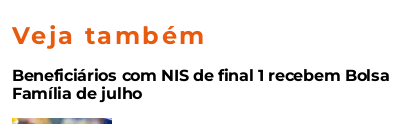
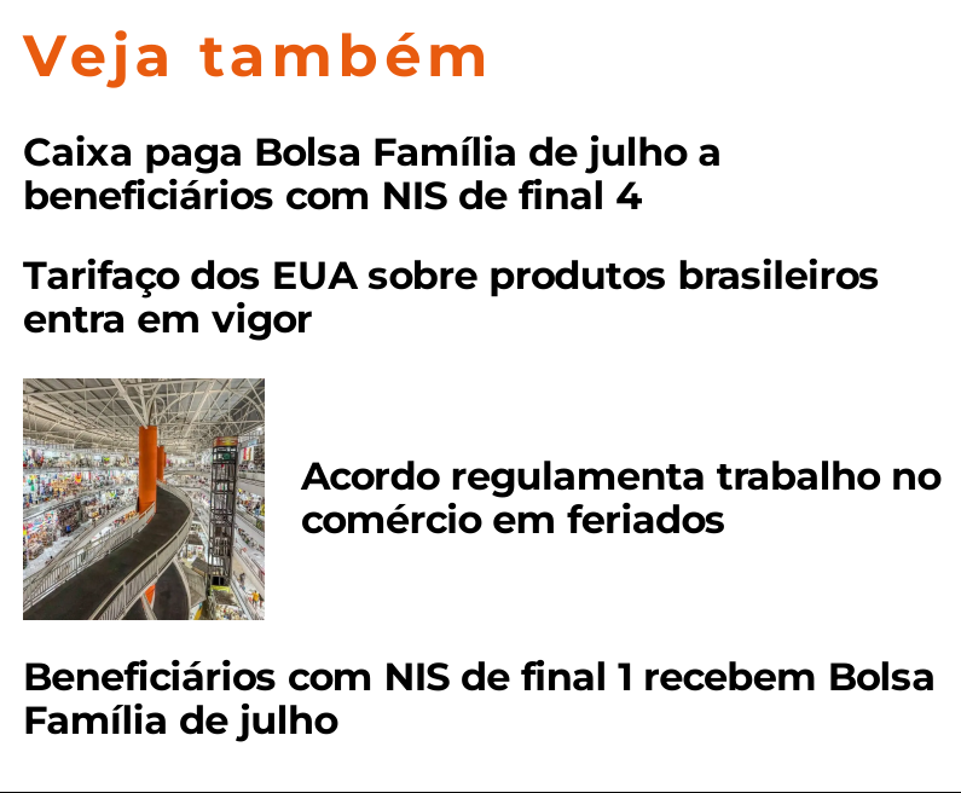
+ [image]
+ Caixa paga Bolsa Família de julho a
+ beneficiários com NIS de final 4
+ Tarifaço dos EUA sobre produtos brasileiros
+ entra em vigor
+ Acordo regulamenta trabalho no
+ comércio em feriados
